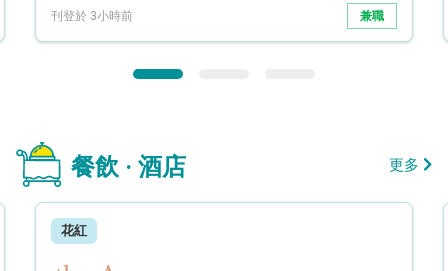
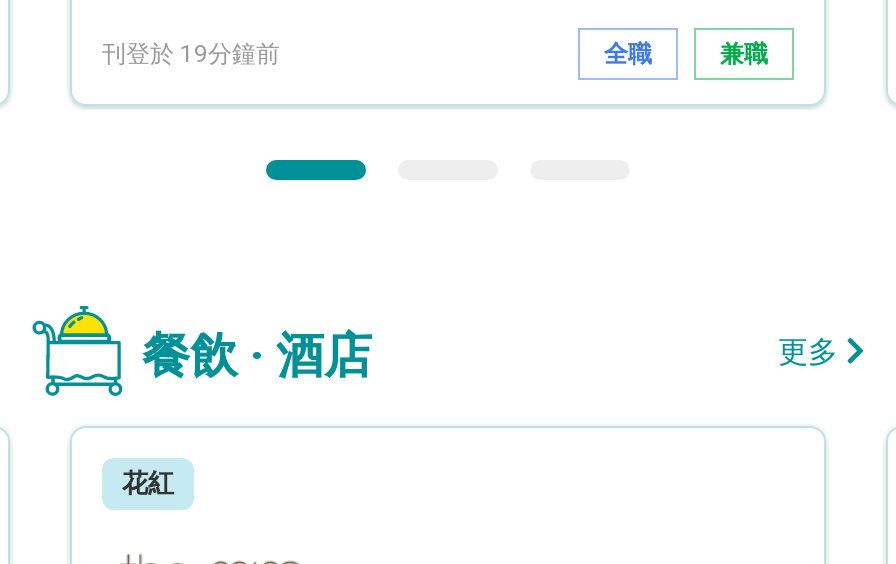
- 刊登於 3小時前
+ 刊登於 19分鐘前
+ 全職
